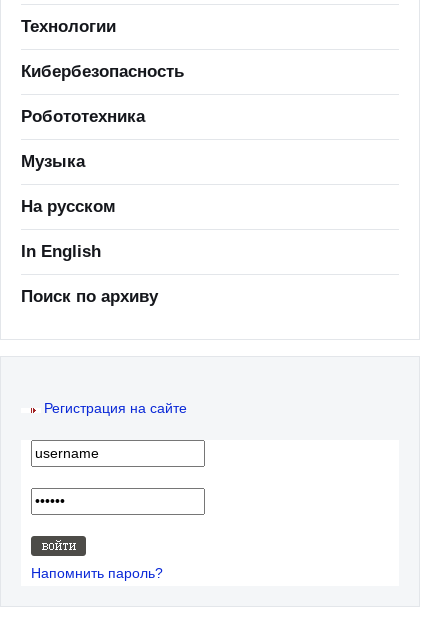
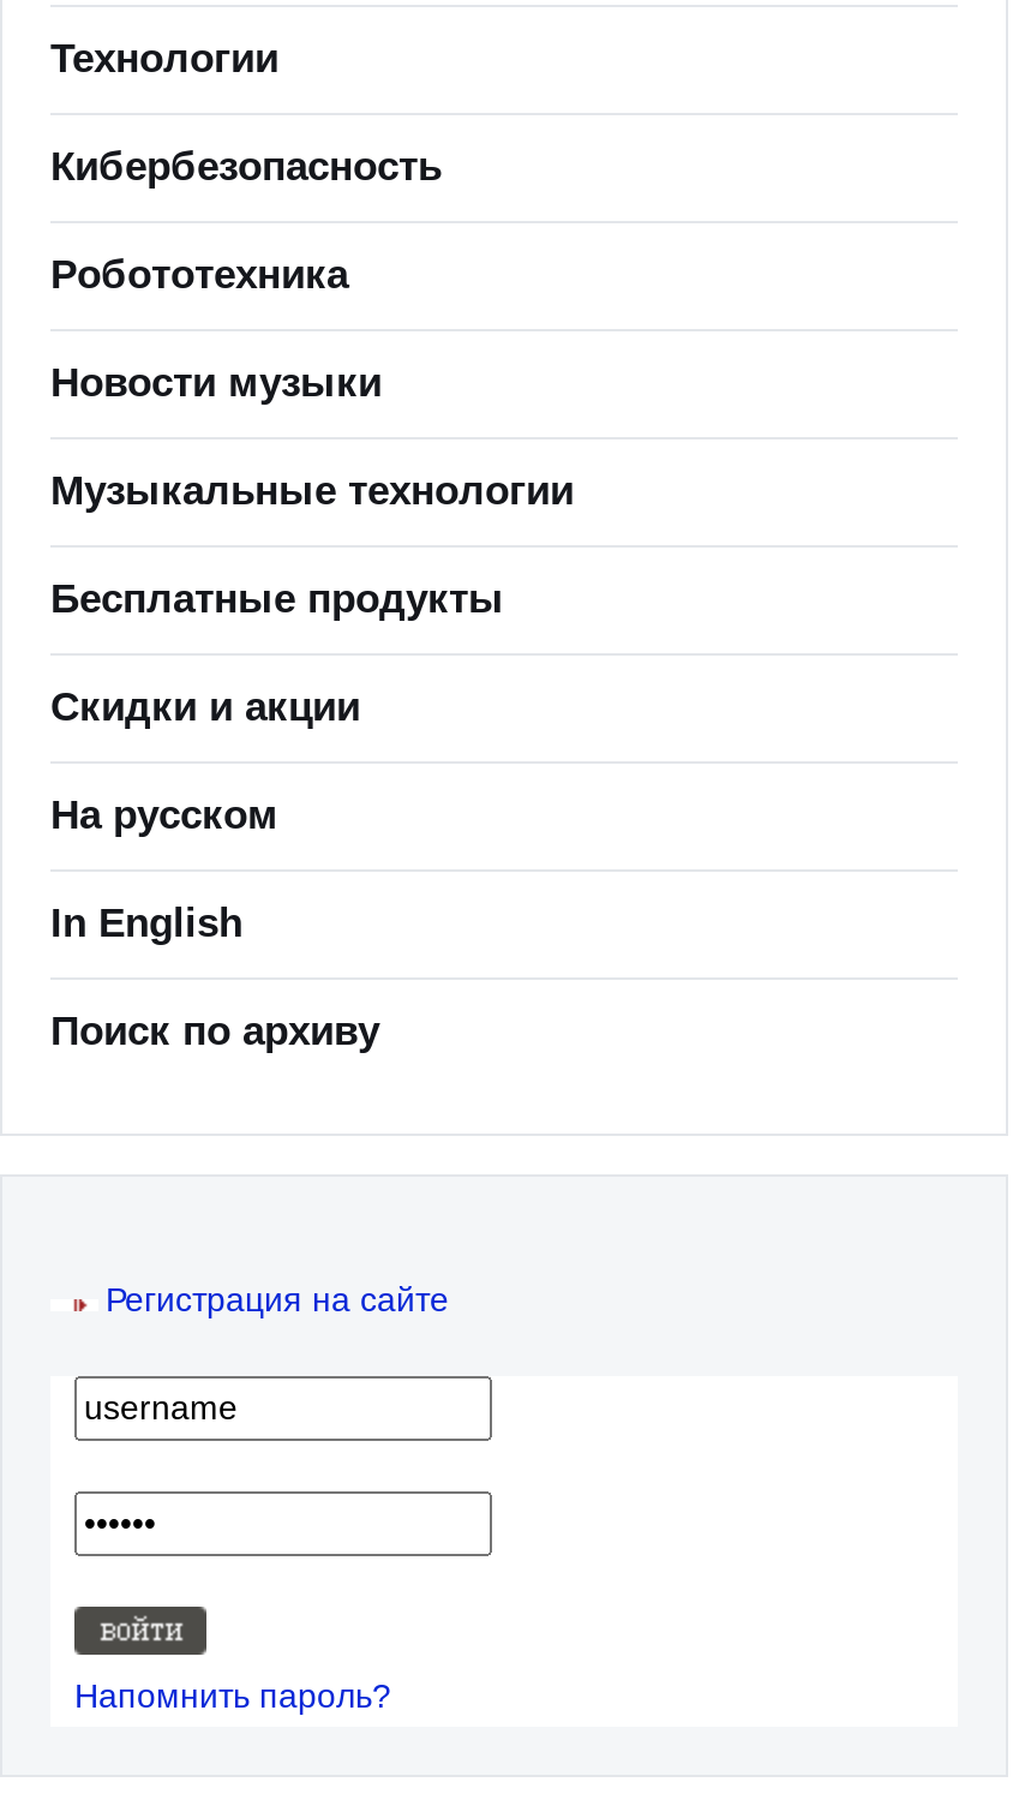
- Музыка
+ Новости музыки
+ Музыкальные технологии
+ Бесплатные продукты
+ Скидки и акции
